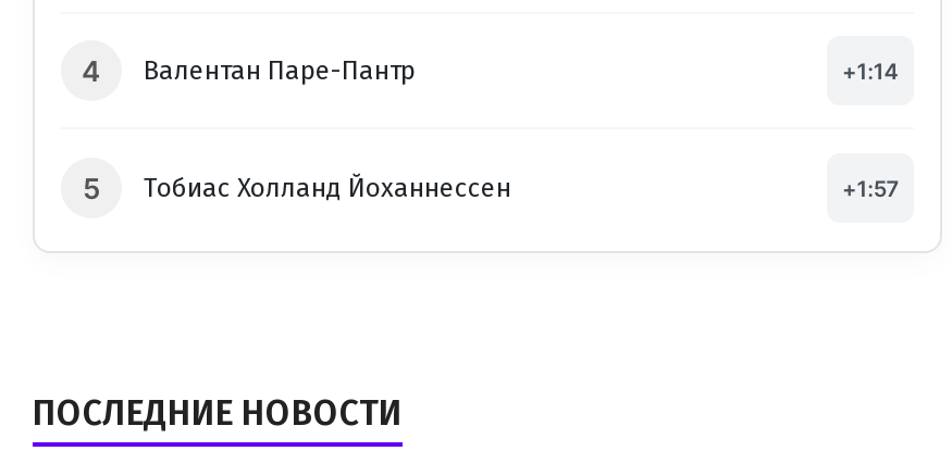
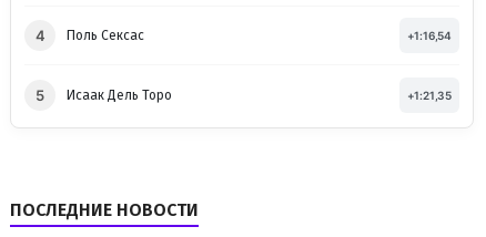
- Валентан Паре-Пантр
- +1:14
+ Поль Сексас
+ +1:16,54

- Тобиас Холланд Йоханнессен
- +1:57
+ Исаак Дель Торо
+ +1:21,35
